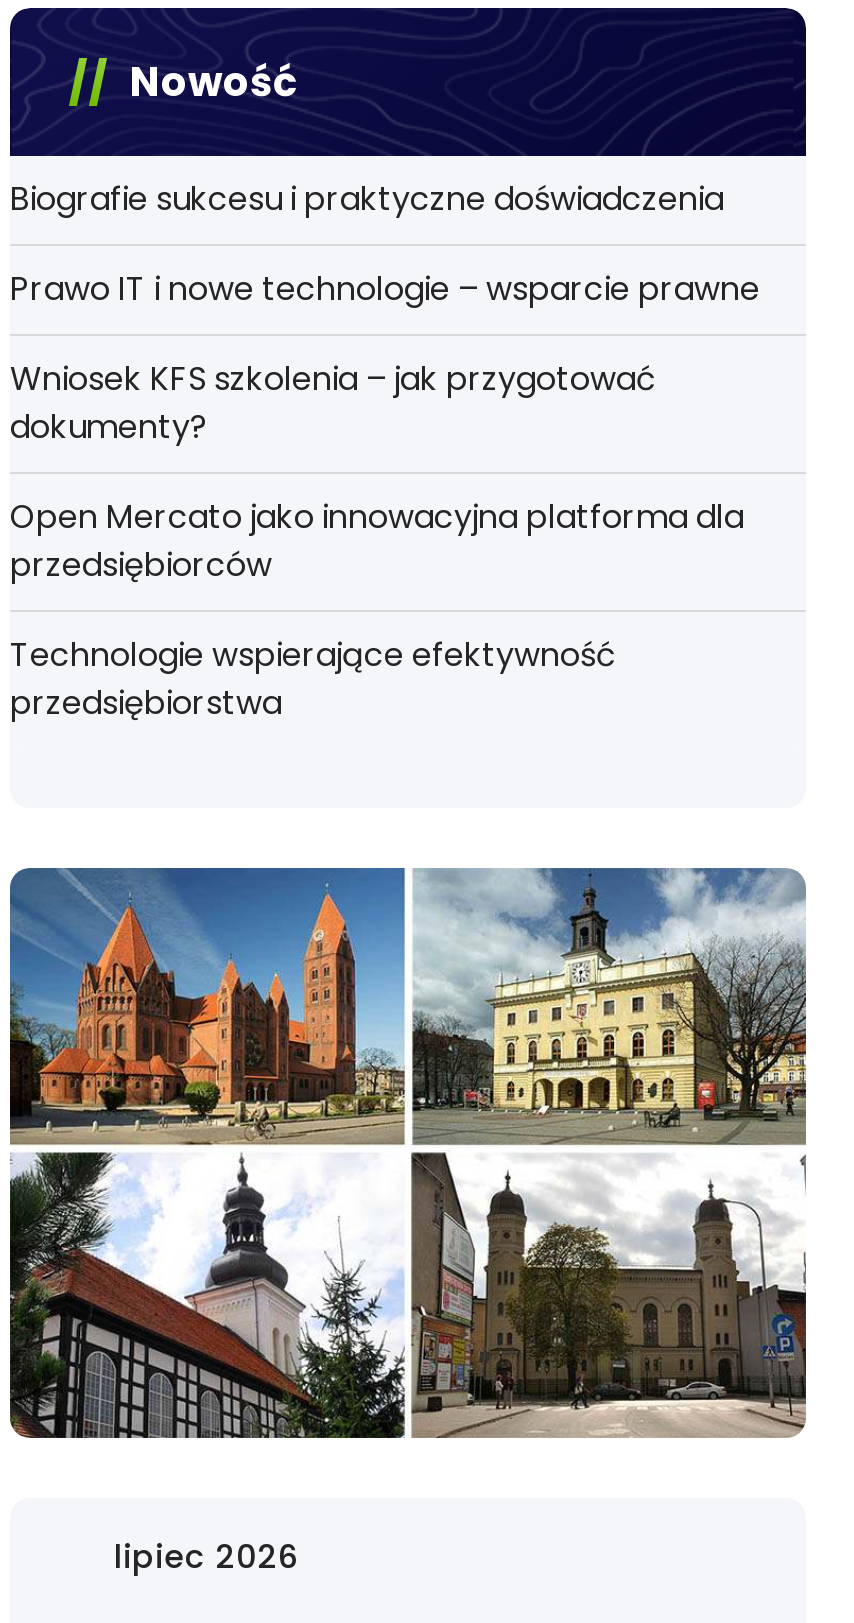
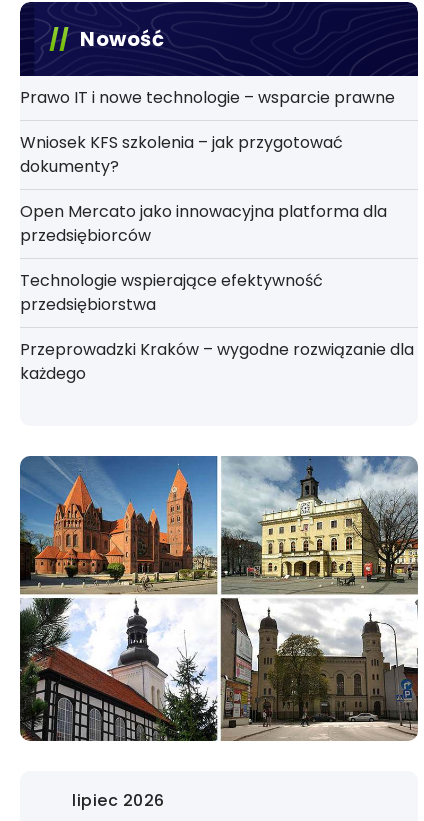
- Biografie sukcesu i praktyczne doświadczenia

moved up: Prawo IT i nowe technologie – wsparcie prawne | Wniosek KFS szkolenia – jak przygotować | dokumenty? | Open Mercato jako innowacyjna platforma dla | przedsiębiorców | Technologie wspierające efektywność | przedsiębiorstwa

+ Przeprowadzki Kraków – wygodne rozwiązanie dla
+ każdego
